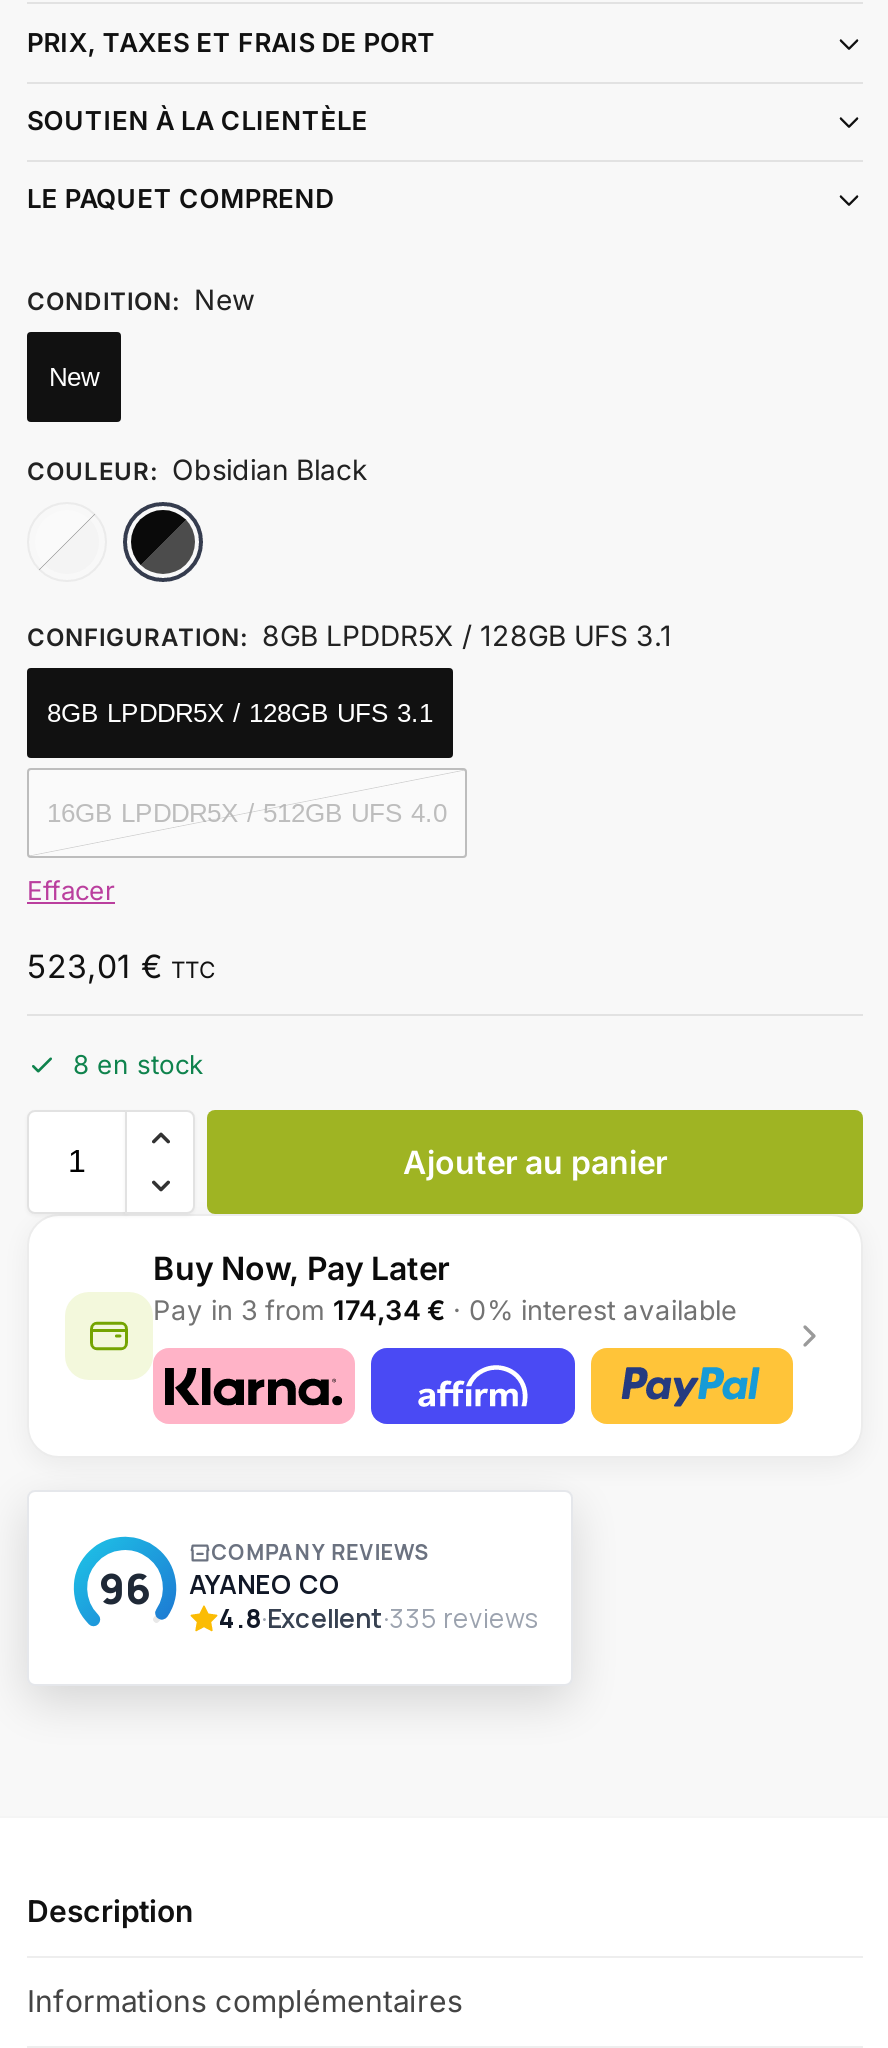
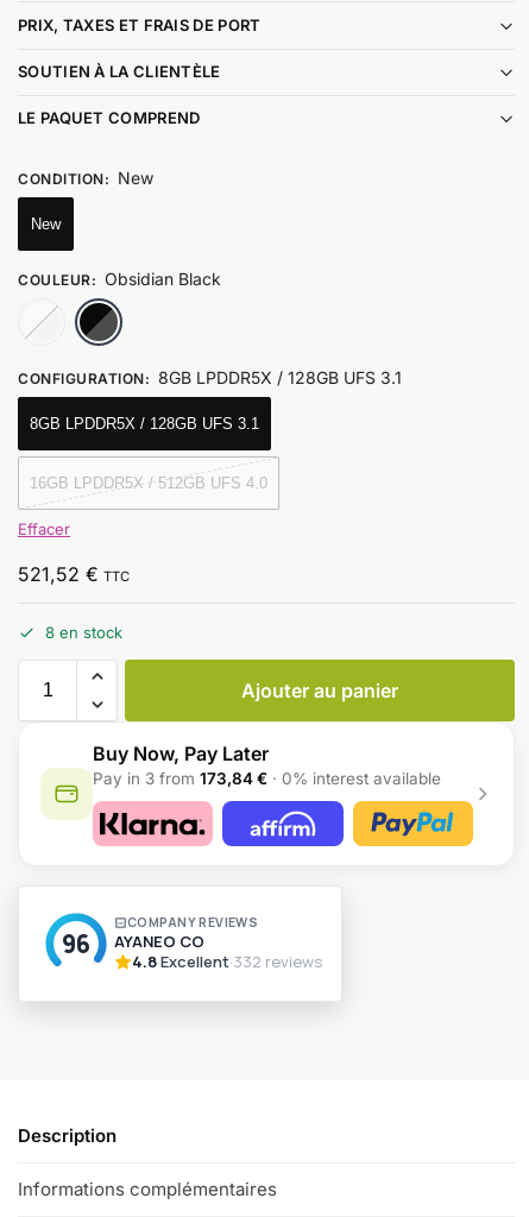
- 523,01 € TTC
+ 521,52 € TTC

- Pay in 3 from 174,34 €· 0% interest available
+ Pay in 3 from 173,84 €· 0% interest available
